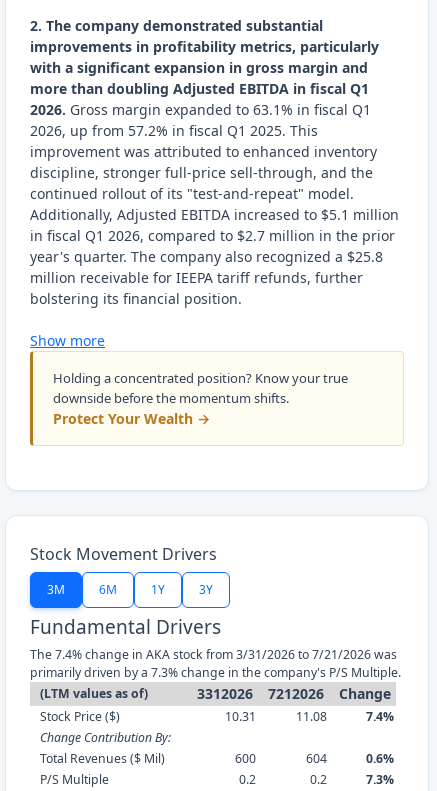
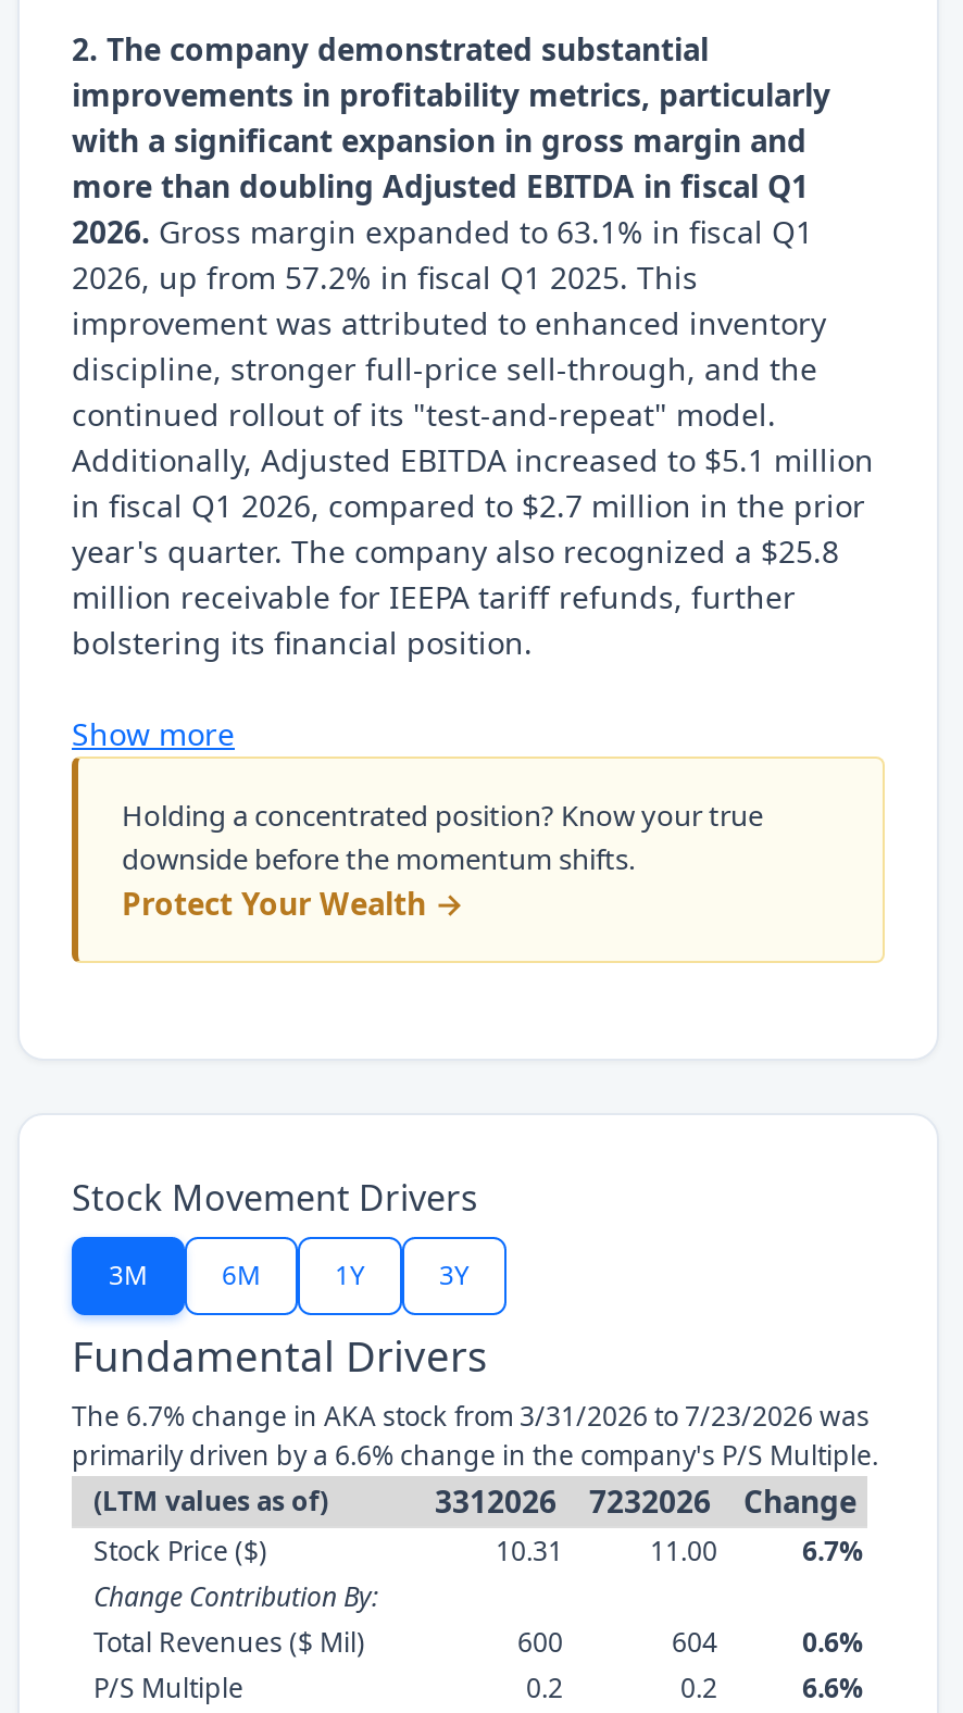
- The 7.4% change in AKA stock from 3/31/2026 to 7/21/2026 was
+ The 6.7% change in AKA stock from 3/31/2026 to 7/23/2026 was

- primarily driven by a 7.3% change in the company's P/S Multiple.
+ primarily driven by a 6.6% change in the company's P/S Multiple.

- 3312026 7212026 Change
+ 3312026 7232026 Change

- 11.08
+ 11.00

- 7.4%
+ 6.7%

- 7.3%
+ 6.6%
